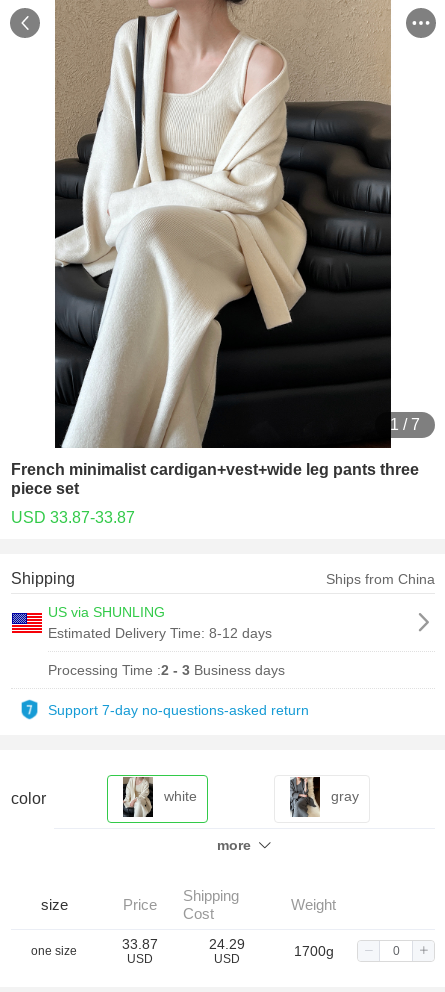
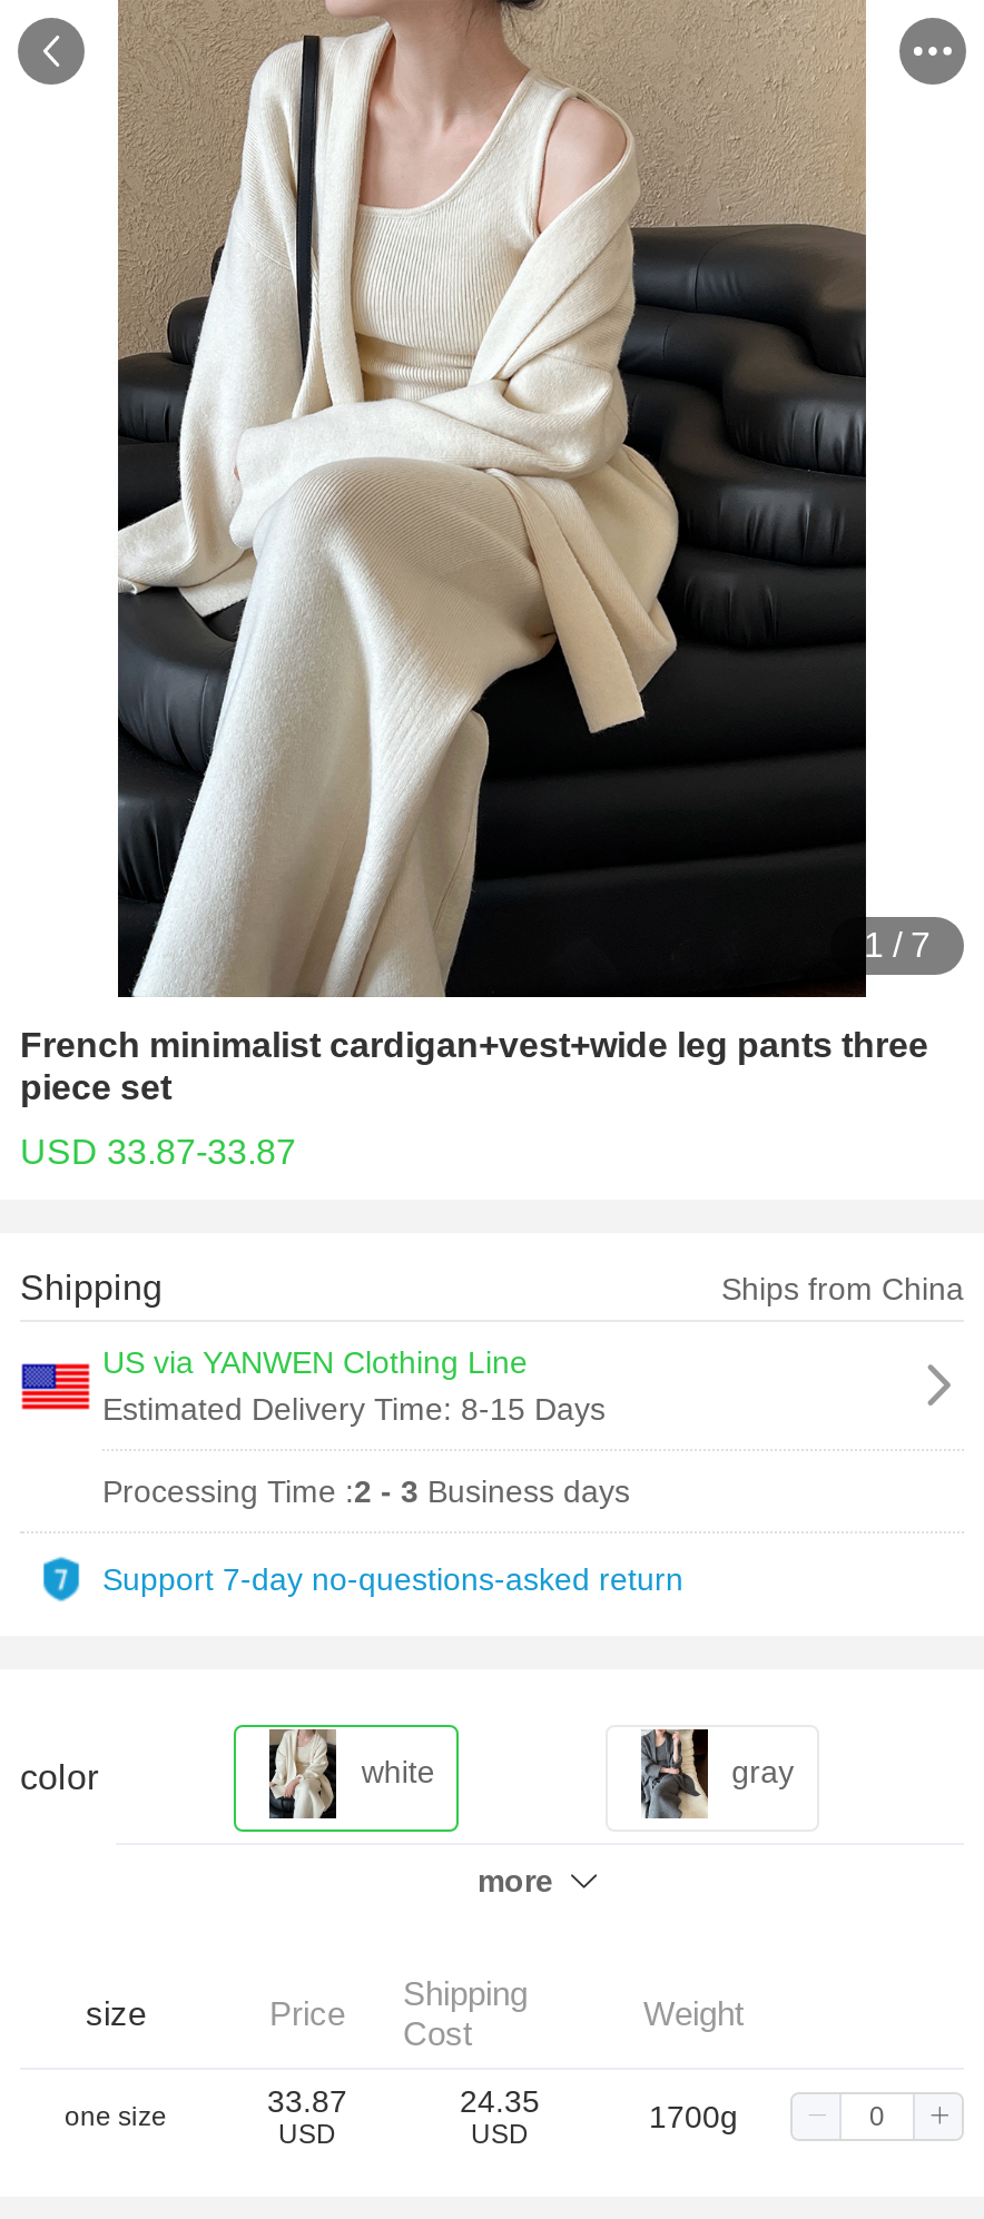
- US via SHUNLING
- Estimated Delivery Time: 8-12 days
+ US via YANWEN Clothing Line
+ Estimated Delivery Time: 8-15 Days

- 24.29
+ 24.35
